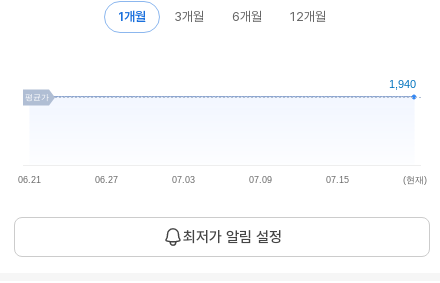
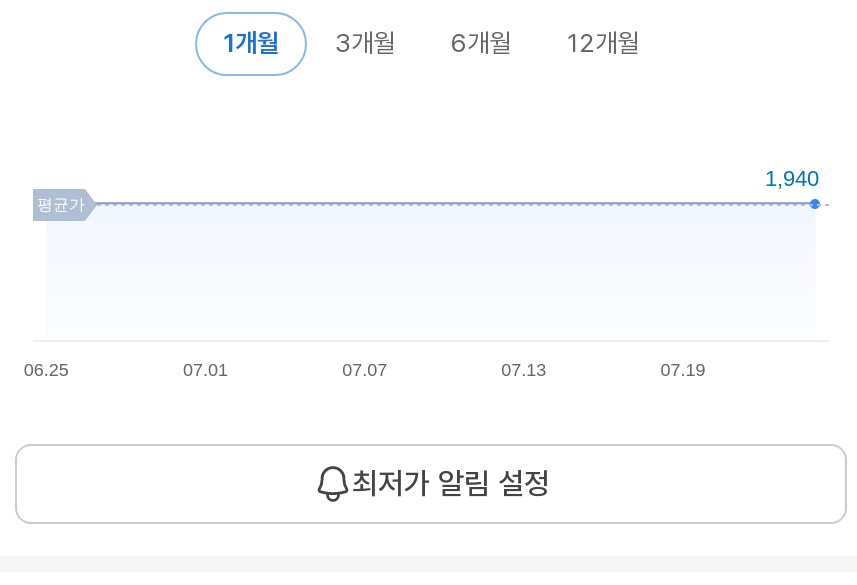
- 06.21
- 06.27
- 07.03
- 07.09
- 07.15
- (현재)
+ 06.25
+ 07.01
+ 07.07
+ 07.13
+ 07.19
